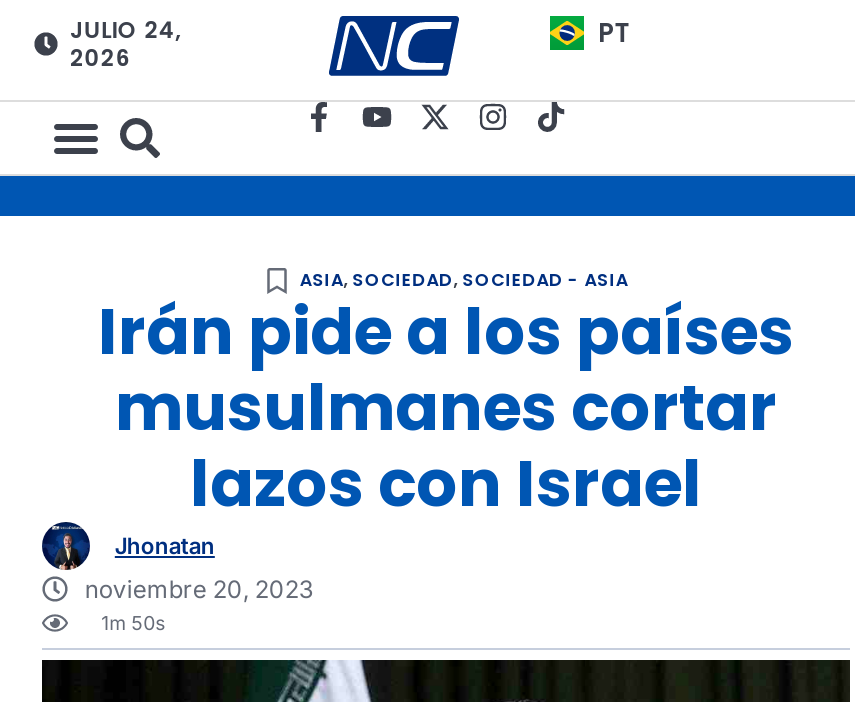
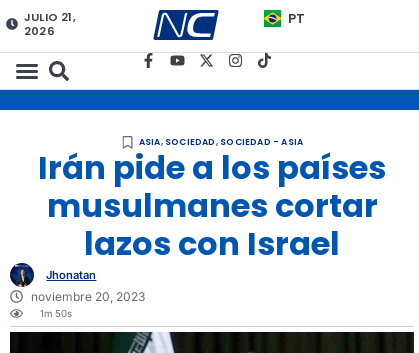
- JULIO 24,
+ JULIO 21,
